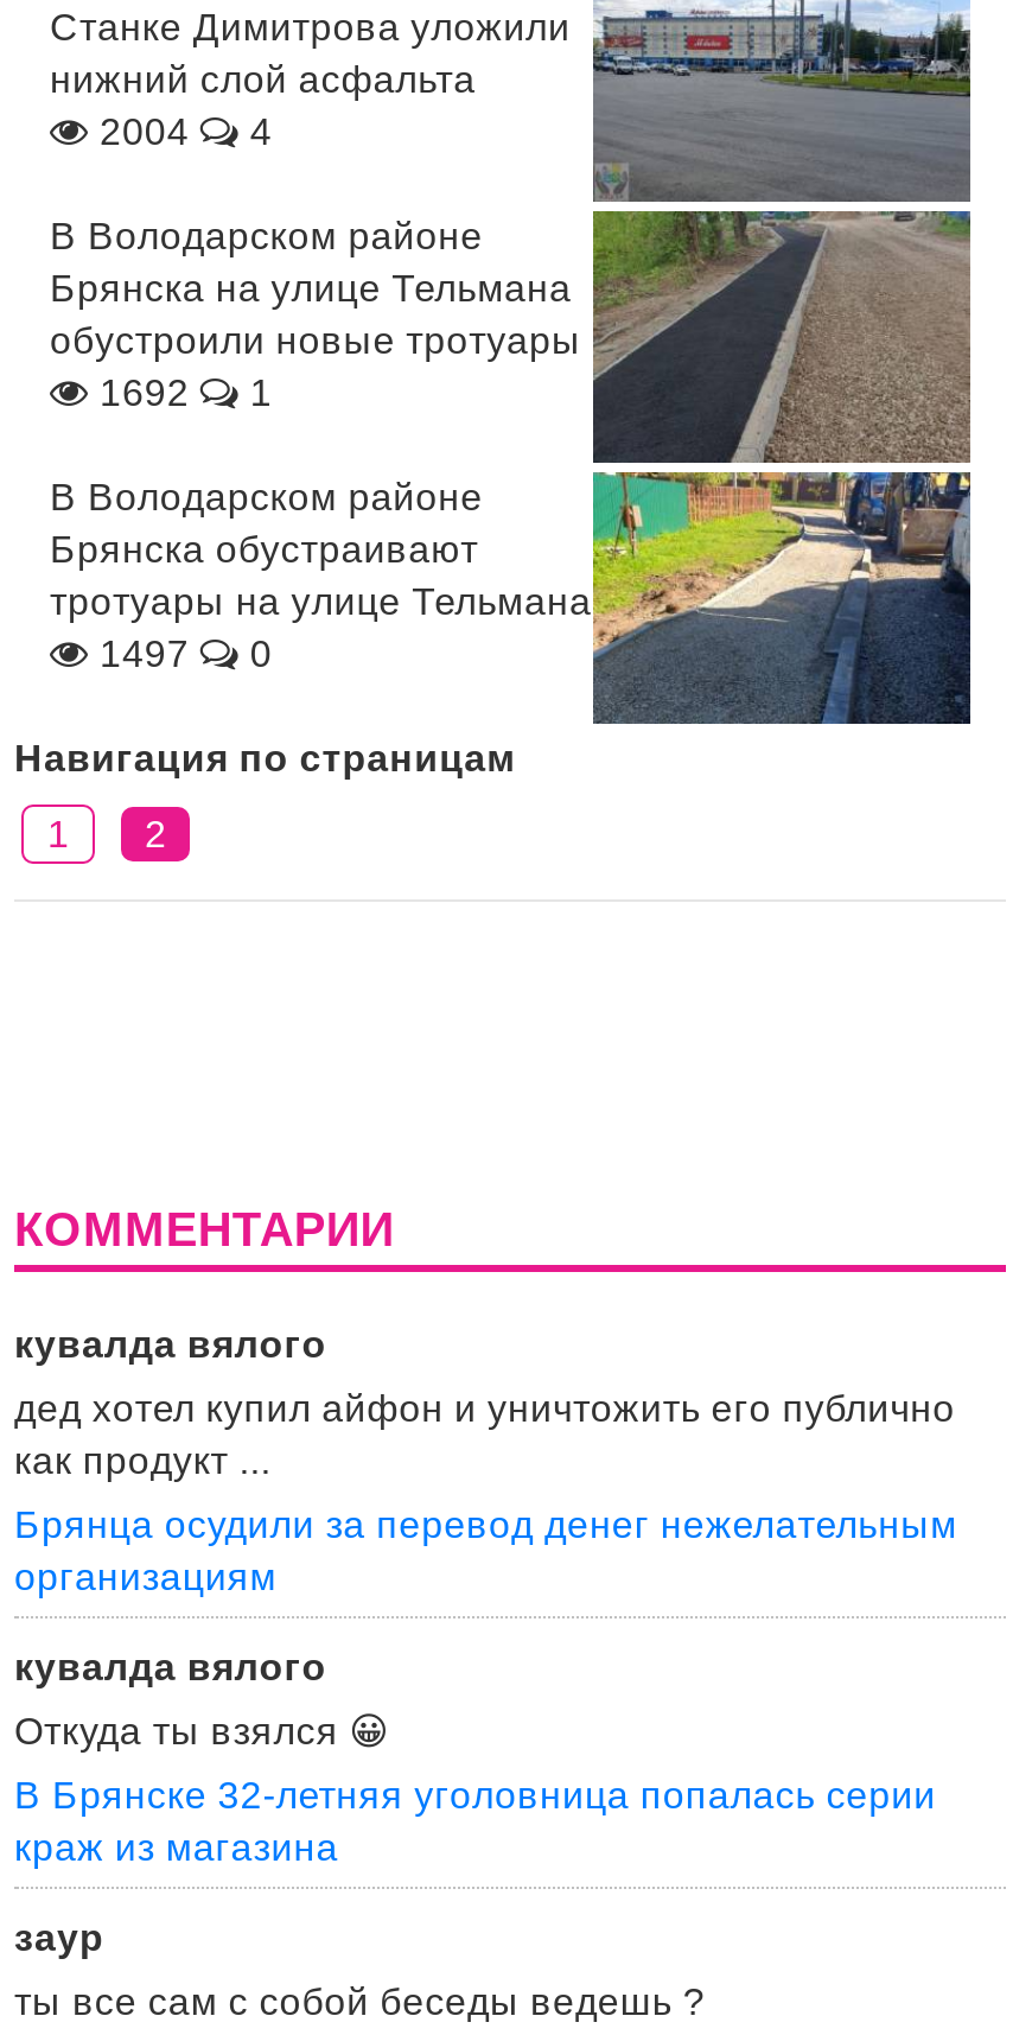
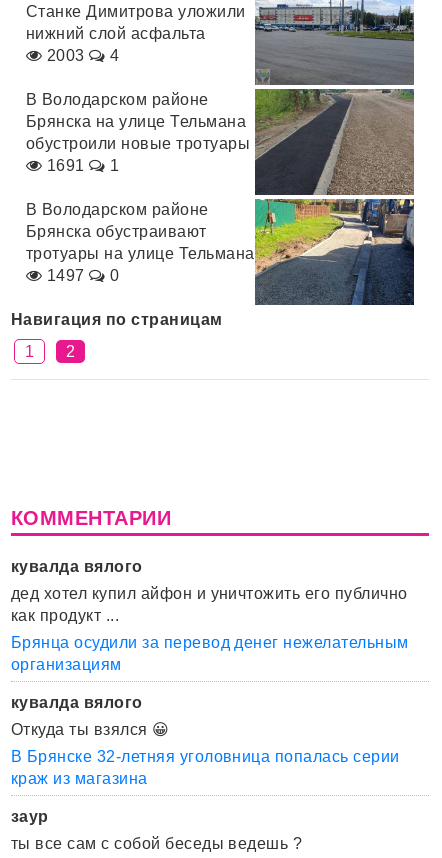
- 2004 4
+ 2003 4

- 1692 1
+ 1691 1
